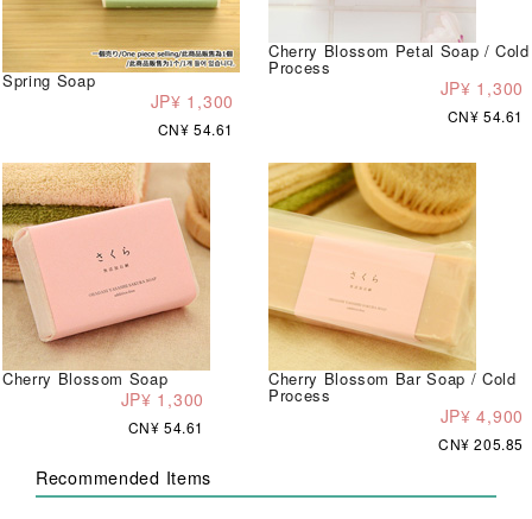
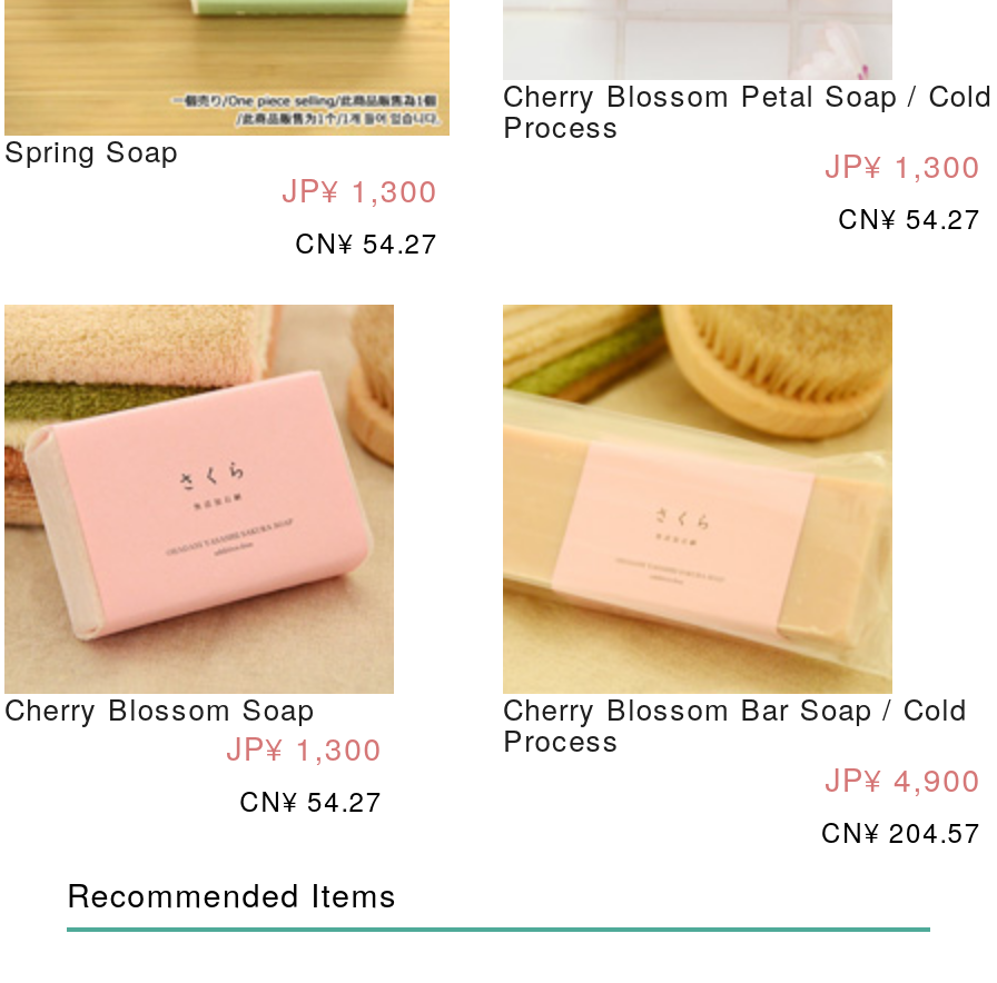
- CN¥ 54.61
+ CN¥ 54.27

- CN¥ 54.61
+ CN¥ 54.27

- CN¥ 54.61
+ CN¥ 54.27

- CN¥ 205.85
+ CN¥ 204.57
